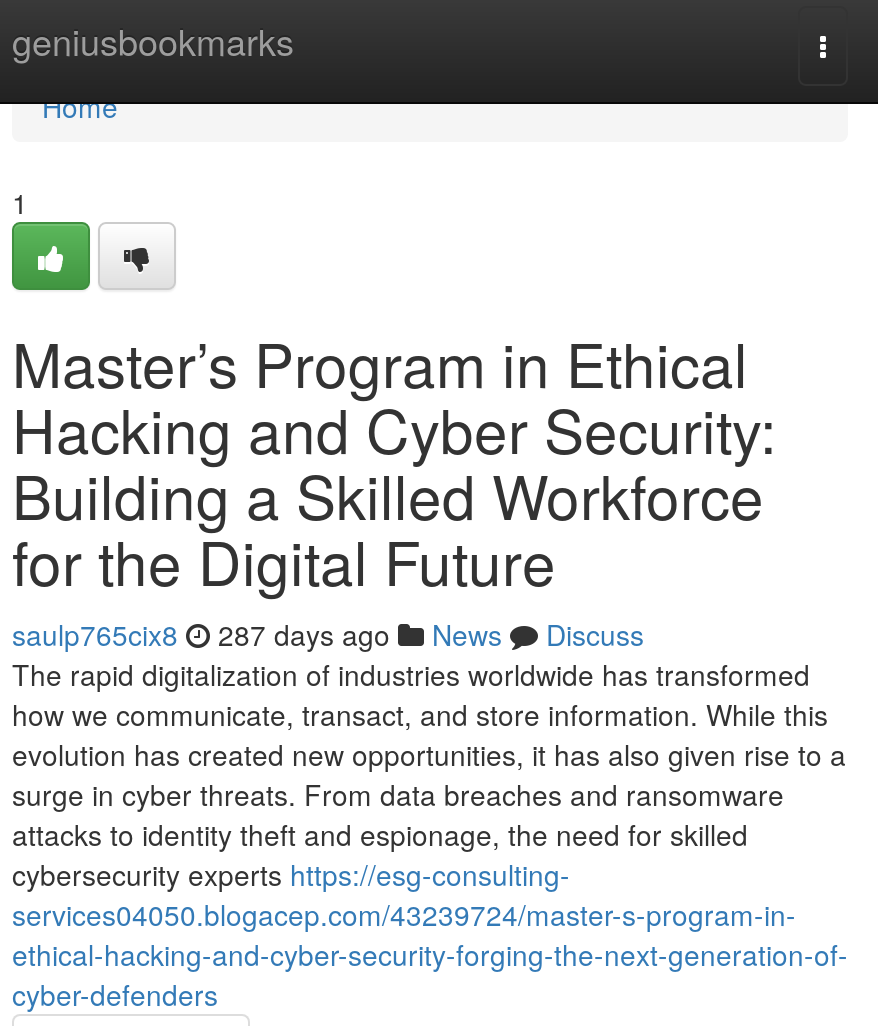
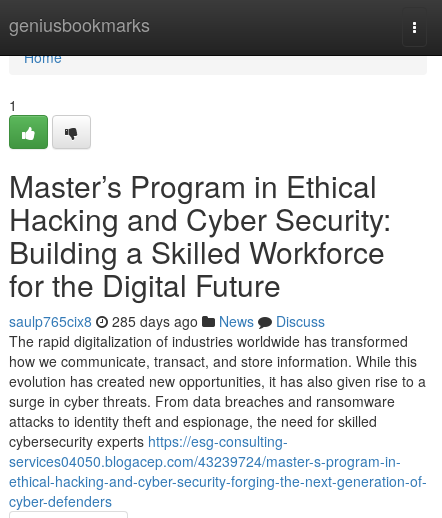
- saulp765cix8 287 days ago News Discuss
+ saulp765cix8 285 days ago News Discuss
